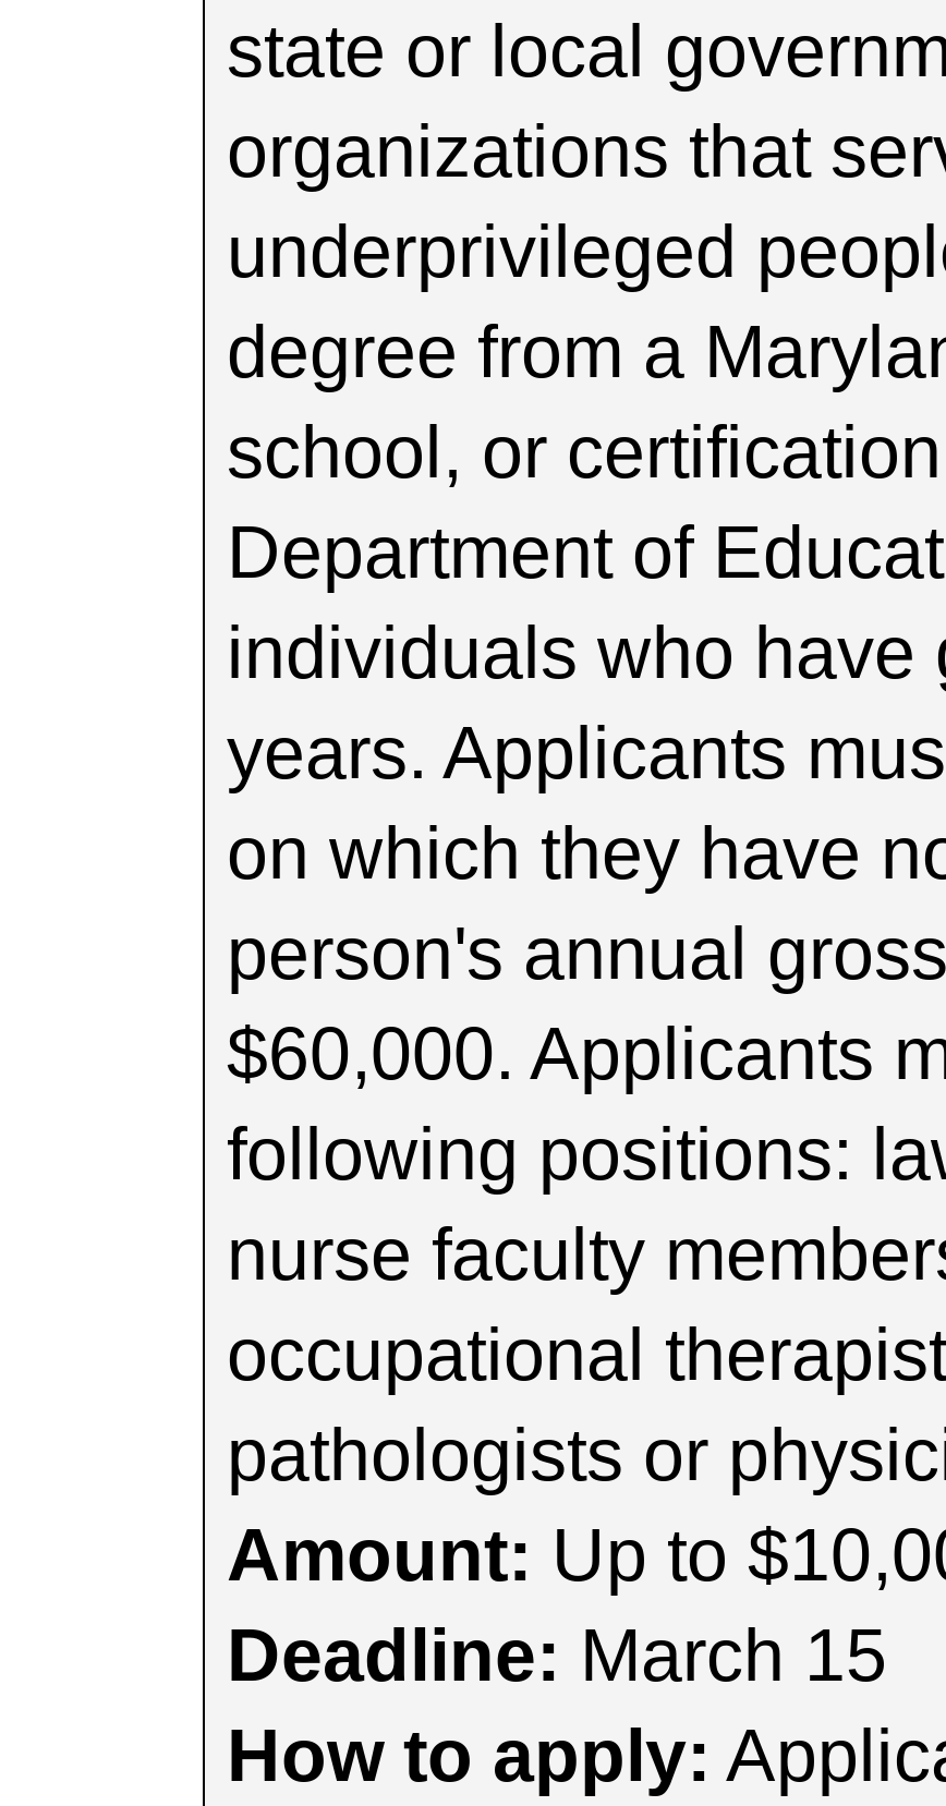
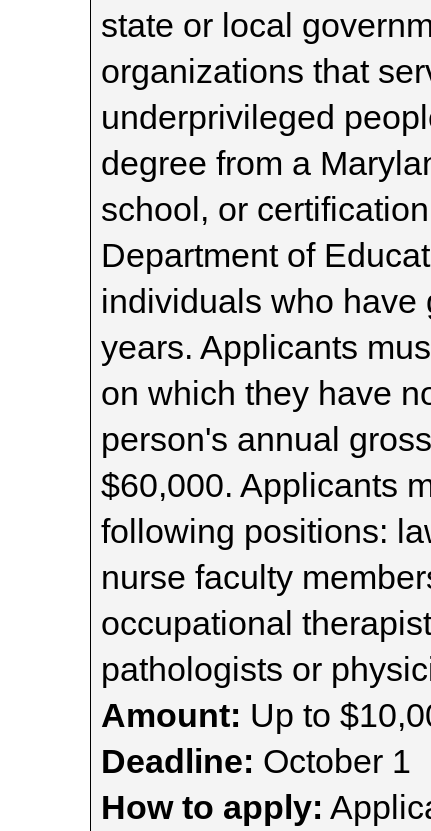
- Deadline: March 15
+ Deadline: October 1
